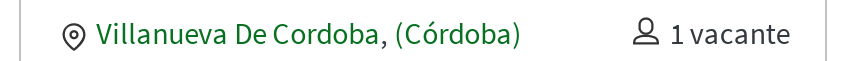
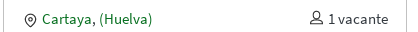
- Villanueva De Cordoba, (Córdoba)
+ Cartaya, (Huelva)
